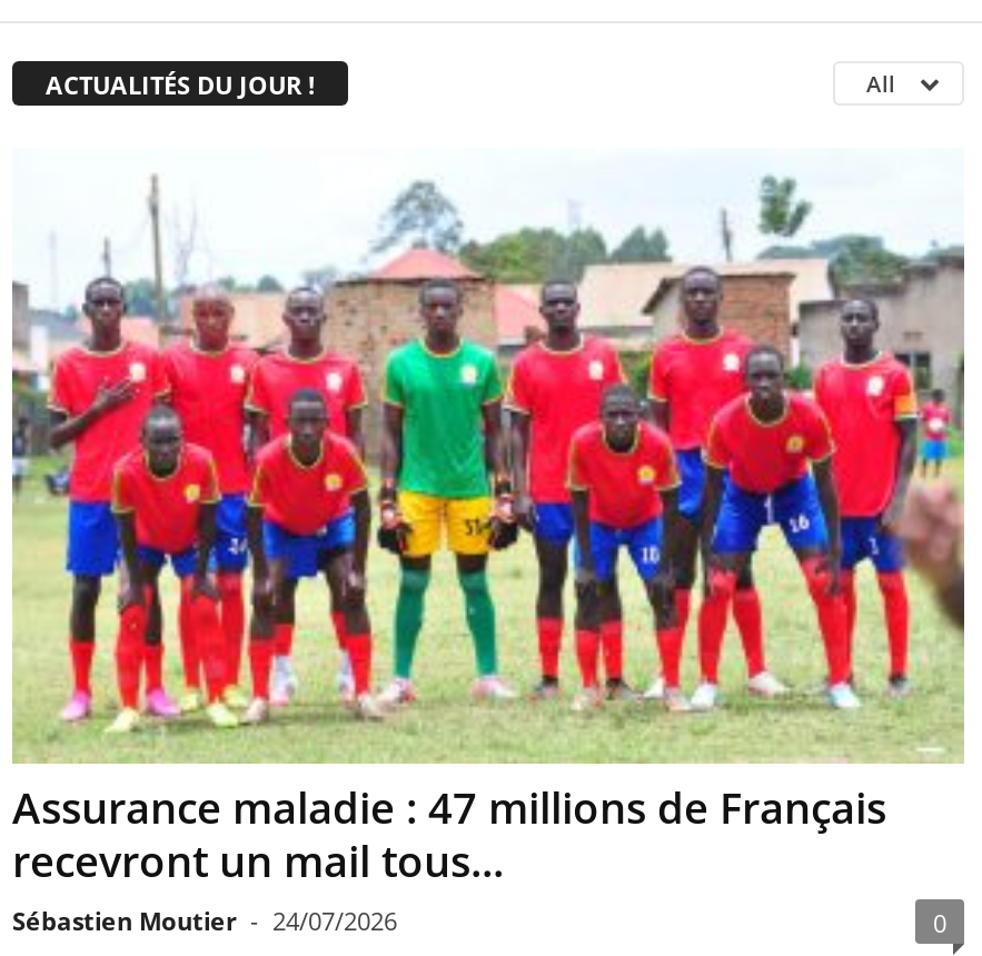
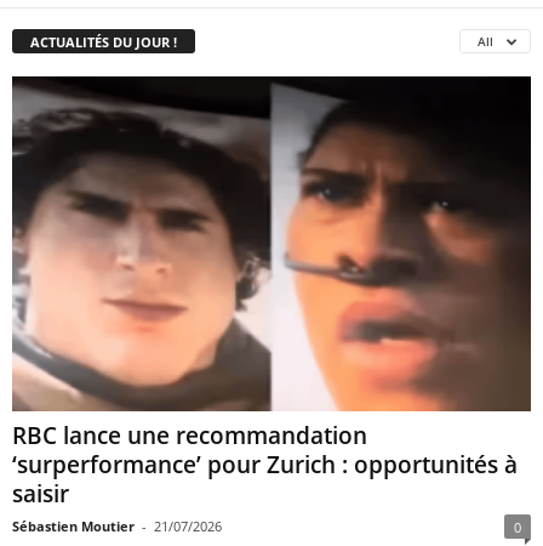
- [image]
- Assurance maladie : 47 millions de Français
- recevront un mail tous...
- Sébastien Moutier - 24/07/2026
+ [image]
+ RBC lance une recommandation
+ ‘surperformance’ pour Zurich : opportunités à
+ saisir
+ Sébastien Moutier - 21/07/2026
